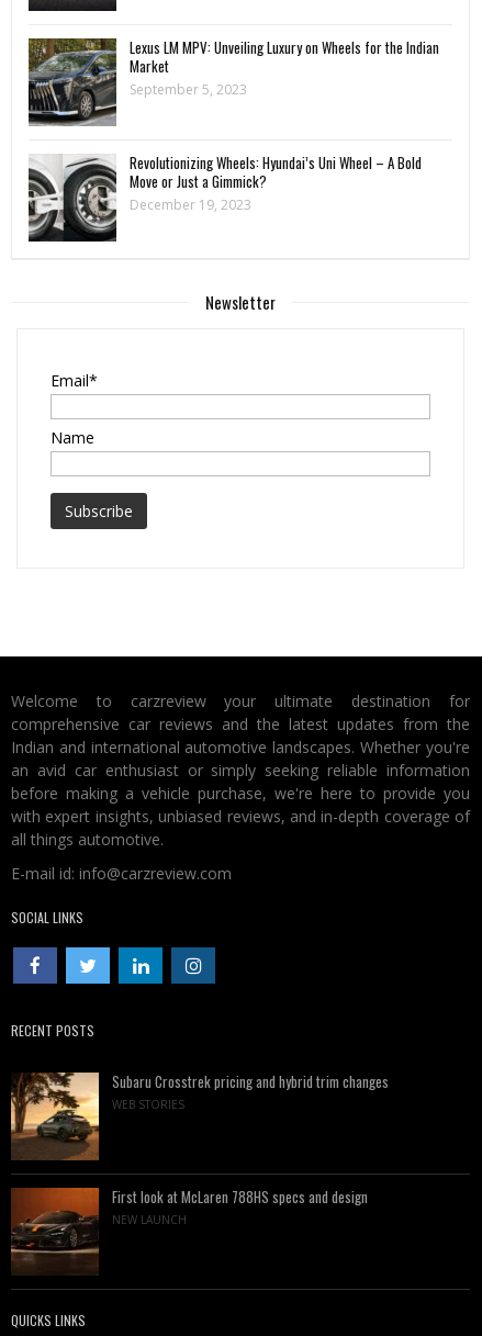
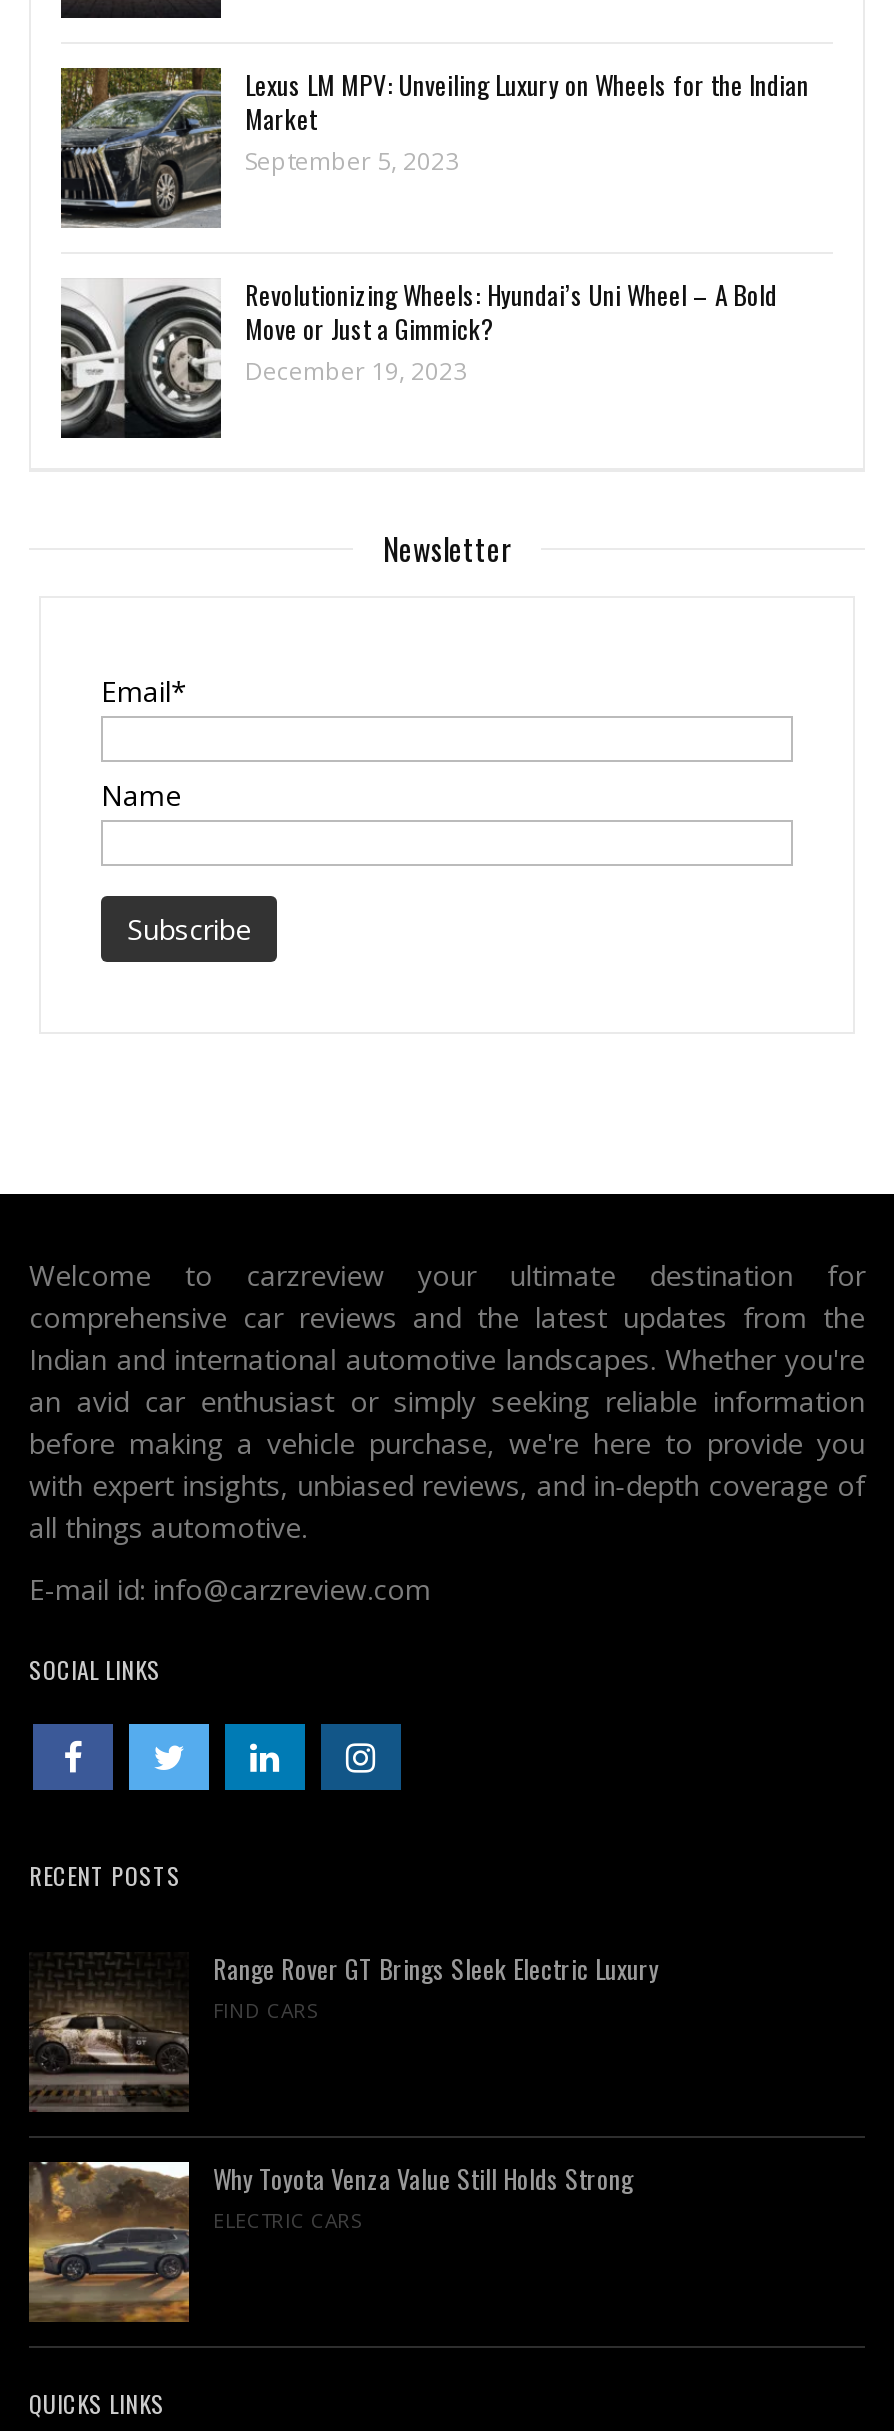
- [image]
- Subaru Crosstrek pricing and hybrid trim changes
- WEB STORIES
+ [image]
+ Range Rover GT Brings Sleek Electric Luxury
+ FIND CARS

- [image]
- First look at McLaren 788HS specs and design
- NEW LAUNCH
+ [image]
+ Why Toyota Venza Value Still Holds Strong
+ ELECTRIC CARS
